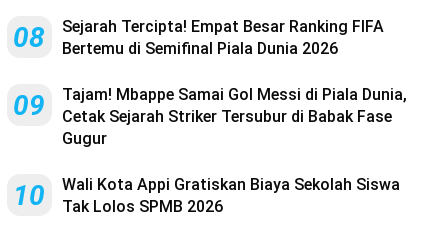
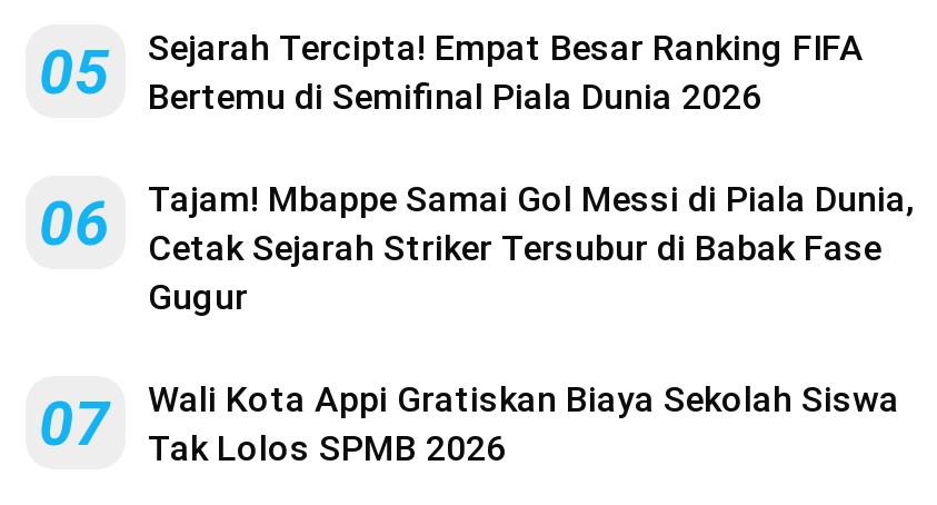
- 08 Sejarah Tercipta! Empat Besar Ranking FIFA Bertemu di Semifinal Piala Dunia 2026
+ 05 Sejarah Tercipta! Empat Besar Ranking FIFA Bertemu di Semifinal Piala Dunia 2026

- 09 Tajam! Mbappe Samai Gol Messi di Piala Dunia, Cetak Sejarah Striker Tersubur di Babak Fase
+ 06 Tajam! Mbappe Samai Gol Messi di Piala Dunia, Cetak Sejarah Striker Tersubur di Babak Fase

- 10 Wali Kota Appi Gratiskan Biaya Sekolah Siswa Tak Lolos SPMB 2026
+ 07 Wali Kota Appi Gratiskan Biaya Sekolah Siswa Tak Lolos SPMB 2026
